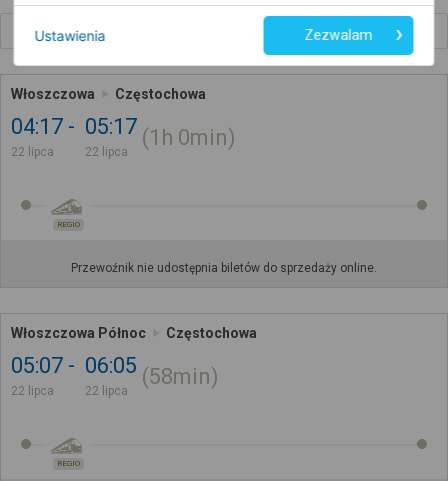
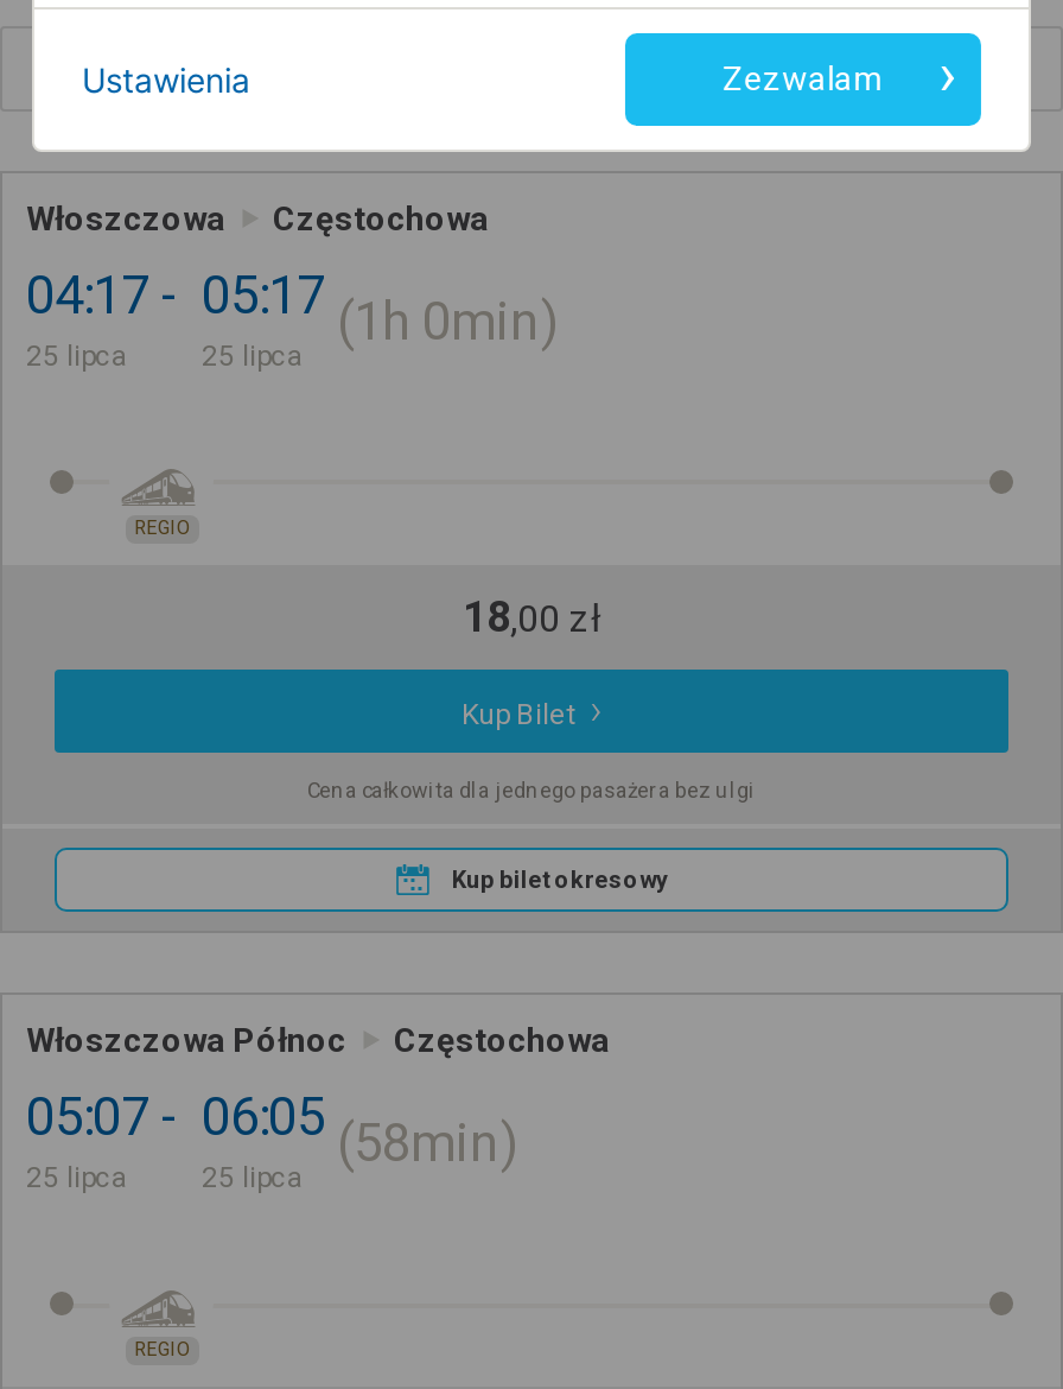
- 22 lipca
+ 25 lipca

- 22 lipca
+ 25 lipca

- Przewoźnik nie udostępnia biletów do sprzedaży online.
+ 18,00 zł
+ Kup Bilet
+ Cena całkowita dla jednego pasażera bez ulgi
+ Kup bilet okresowy

- 22 lipca
+ 25 lipca

- 22 lipca
+ 25 lipca
